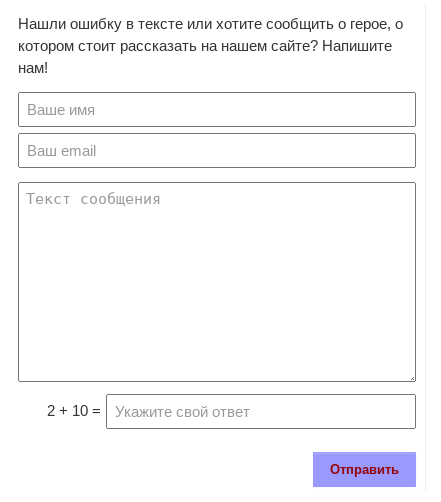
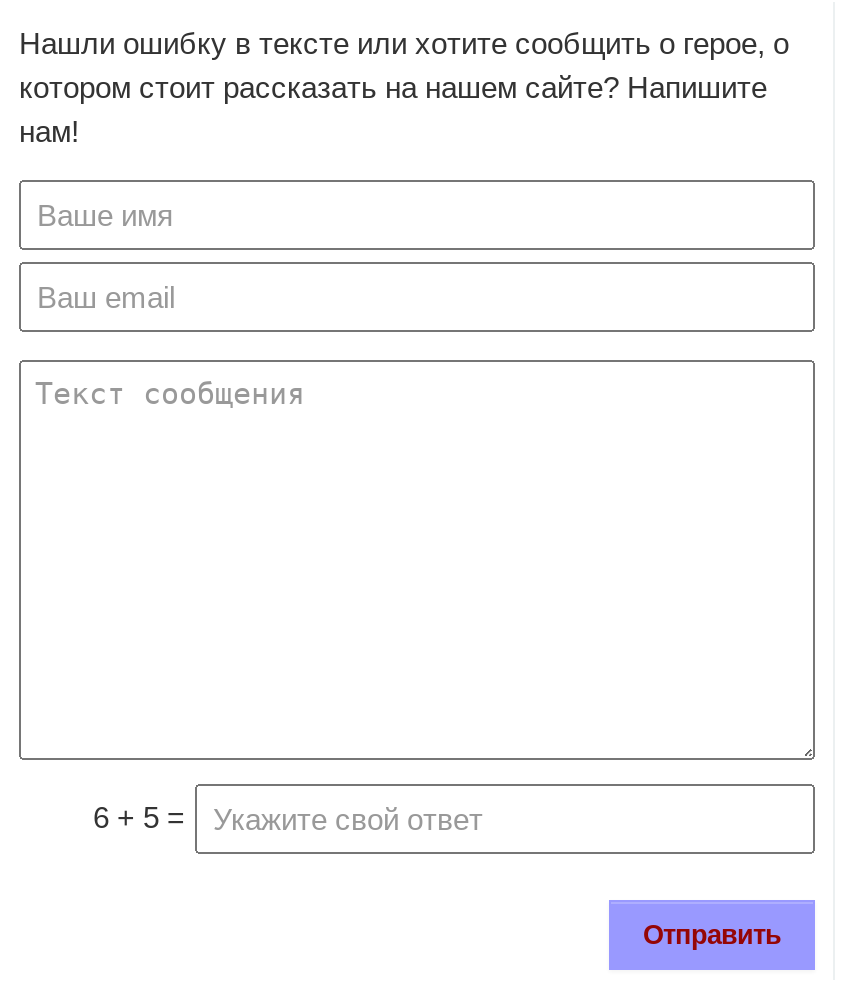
- 2 + 10 =
+ 6 + 5 =
